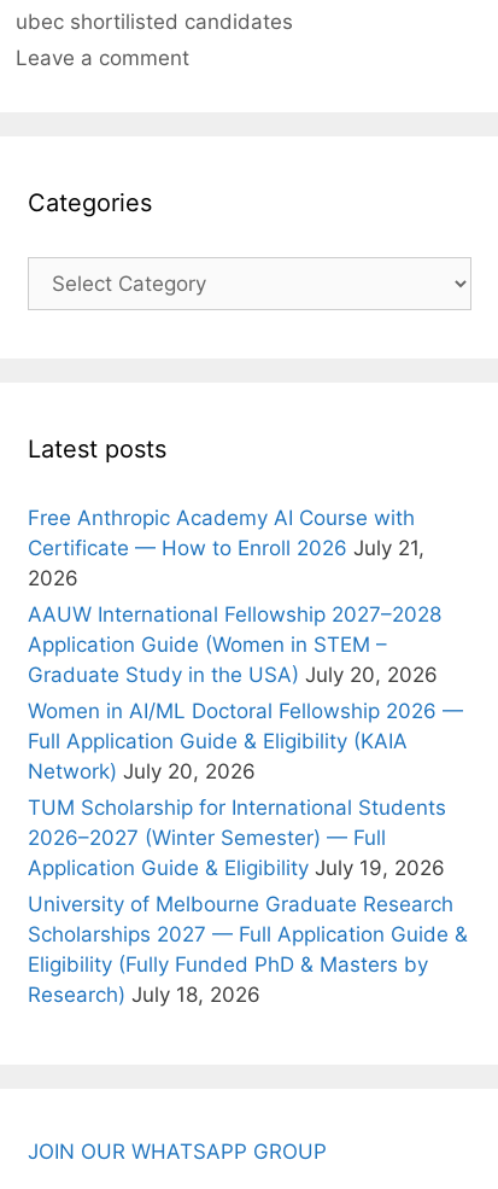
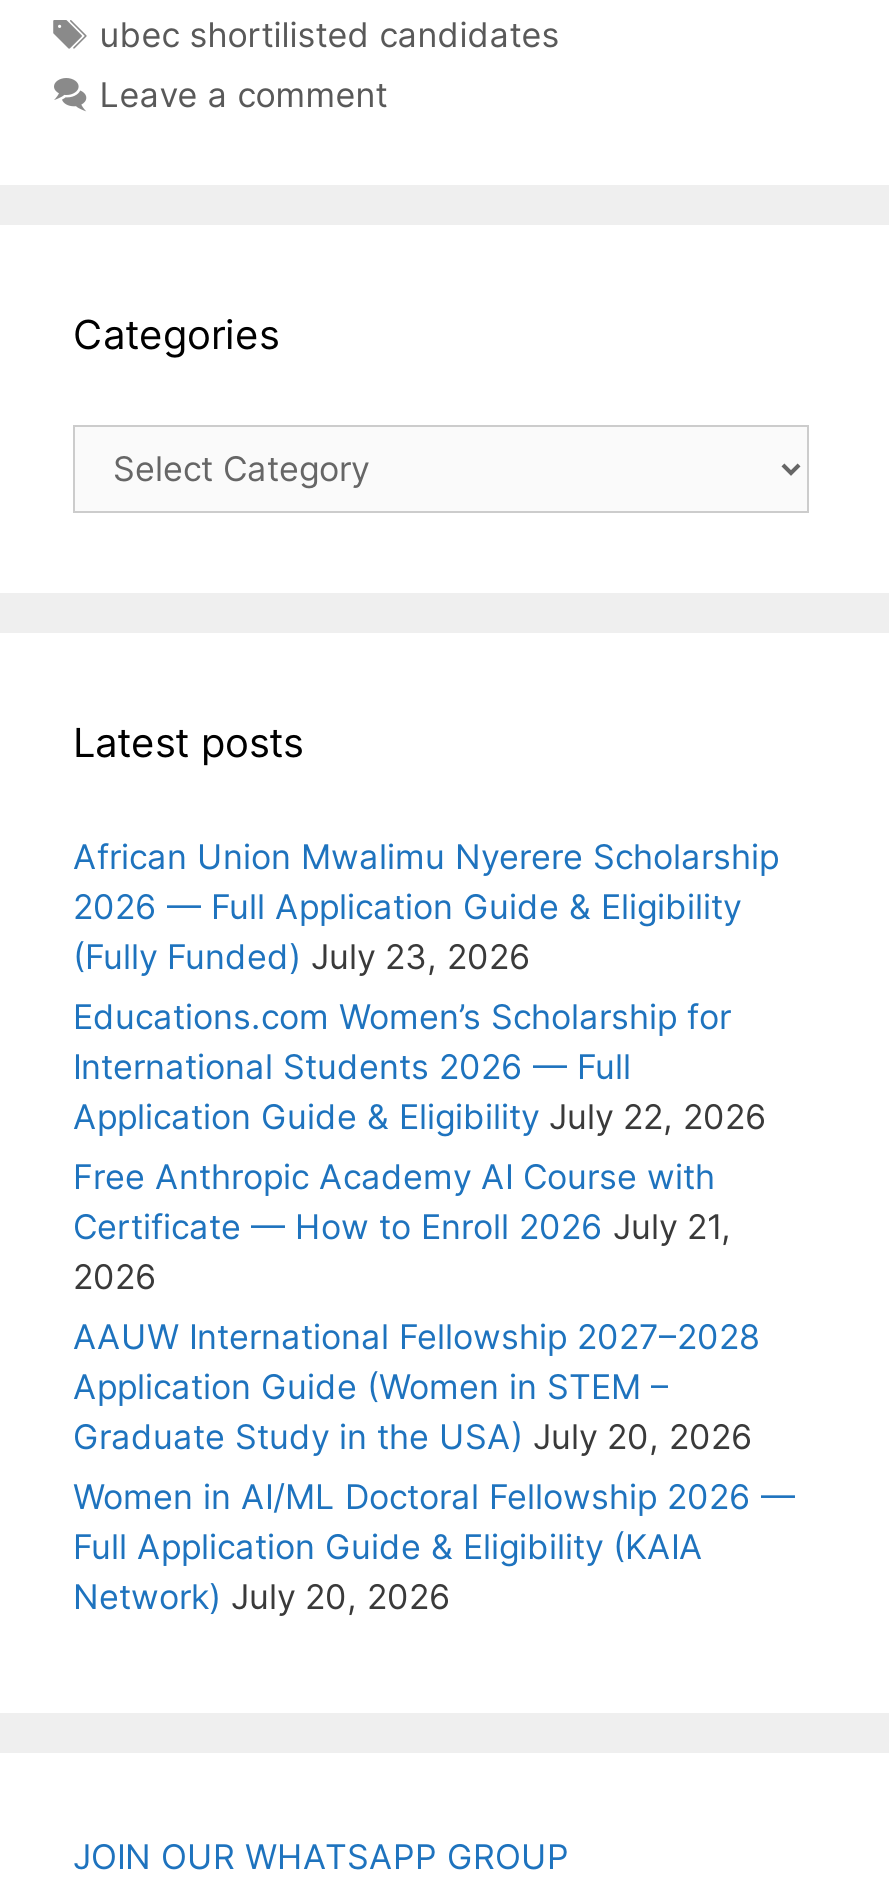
+ African Union Mwalimu Nyerere Scholarship
+ 2026 — Full Application Guide & Eligibility
+ (Fully Funded) July 23, 2026
+ Educations.com Women’s Scholarship for
+ International Students 2026 — Full
+ Application Guide & Eligibility July 22, 2026

moved down: Free Anthropic Academy AI Course with | Certificate — How to Enroll 2026 July 21, | 2026 | ... | Full Application Guide & Eligibility (KAIA | Network) July 20, 2026

- TUM Scholarship for International Students
- 2026–2027 (Winter Semester) — Full
- Application Guide & Eligibility July 19, 2026
- University of Melbourne Graduate Research
- Scholarships 2027 — Full Application Guide &
- Eligibility (Fully Funded PhD & Masters by
- Research) July 18, 2026
